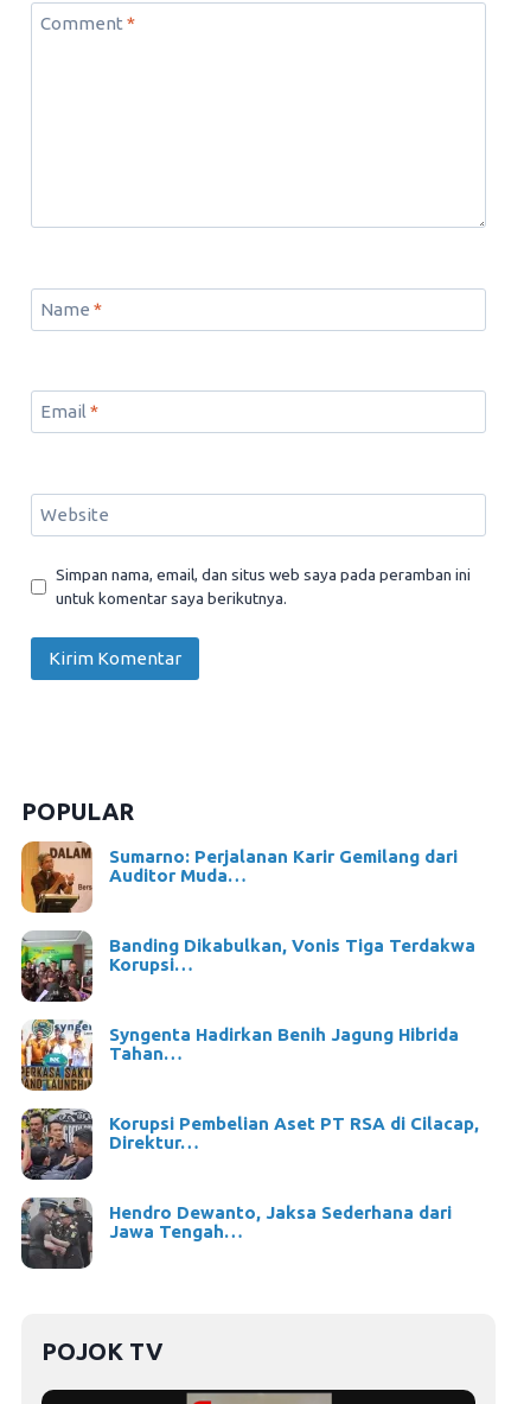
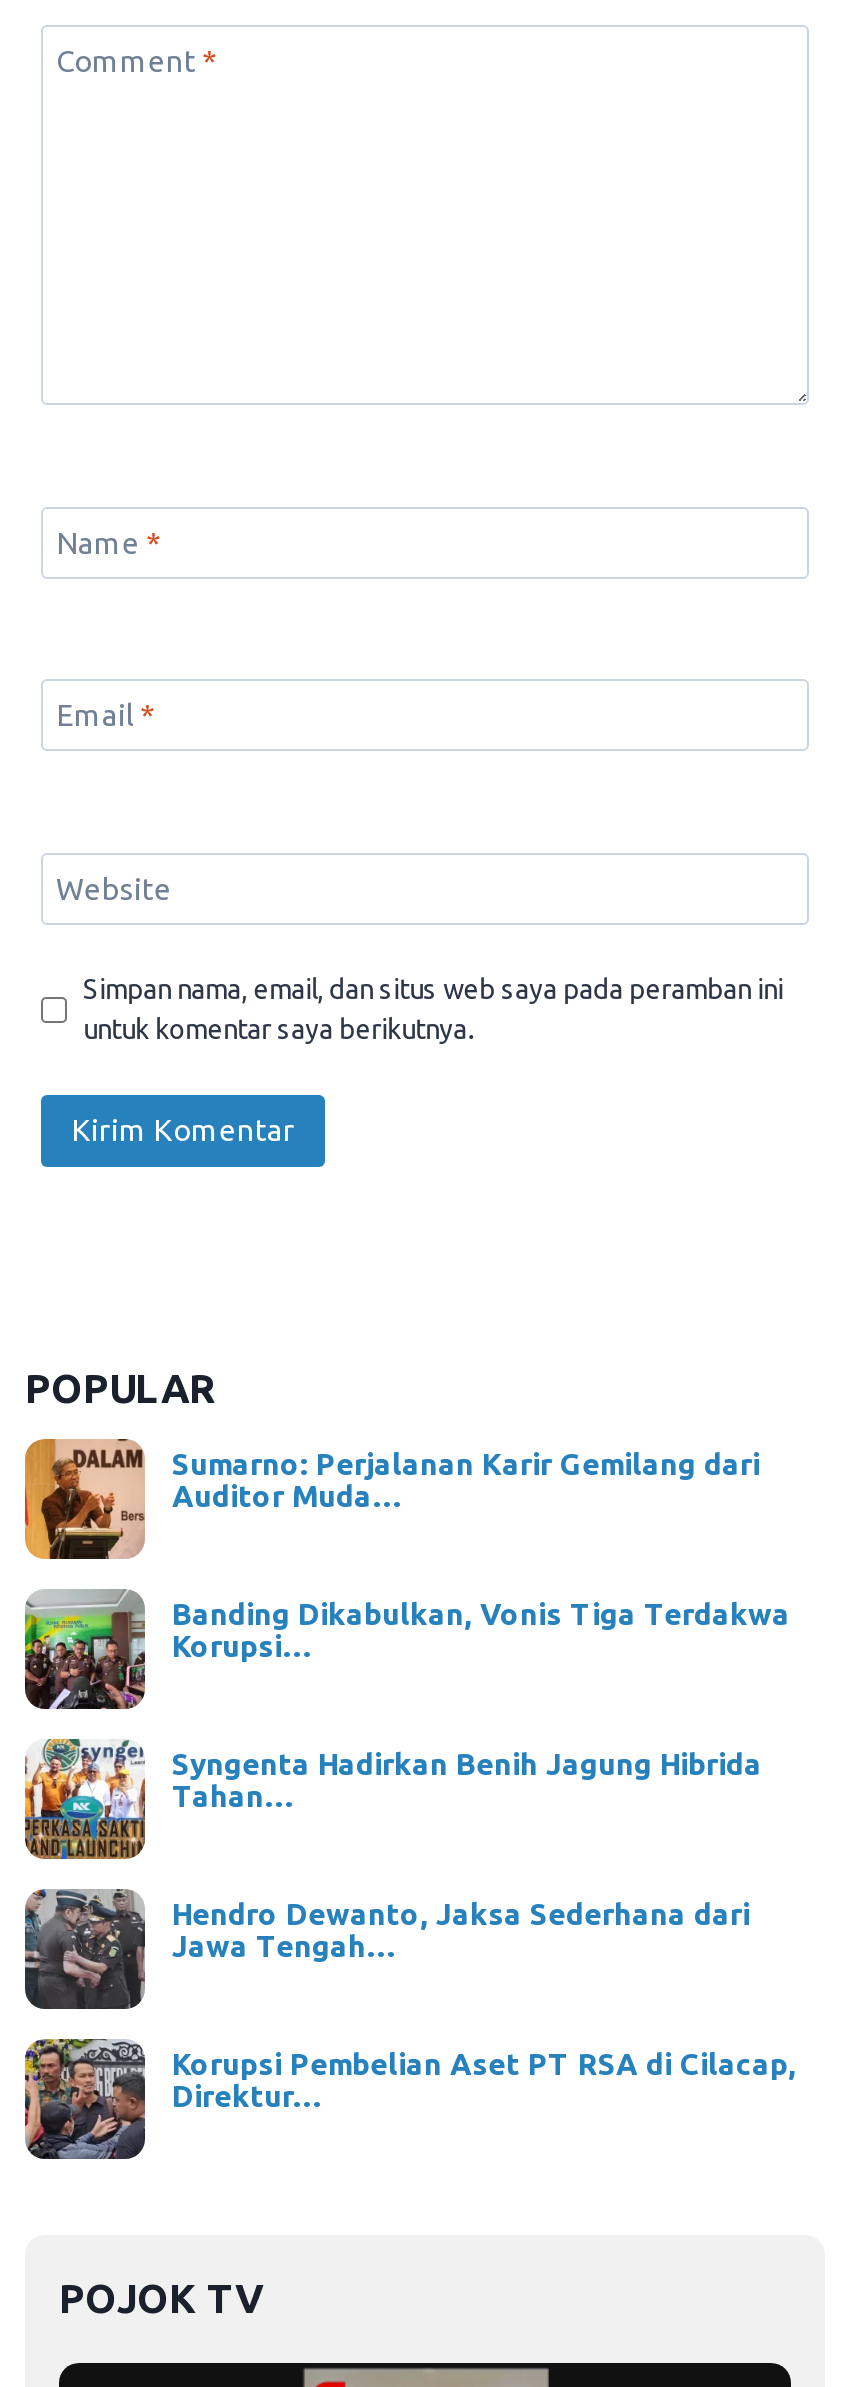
moved down: [image] | Korupsi Pembelian Aset PT RSA di Cilacap, | Direktur…

moved up: [image] | Hendro Dewanto, Jaksa Sederhana dari | Jawa Tengah…
